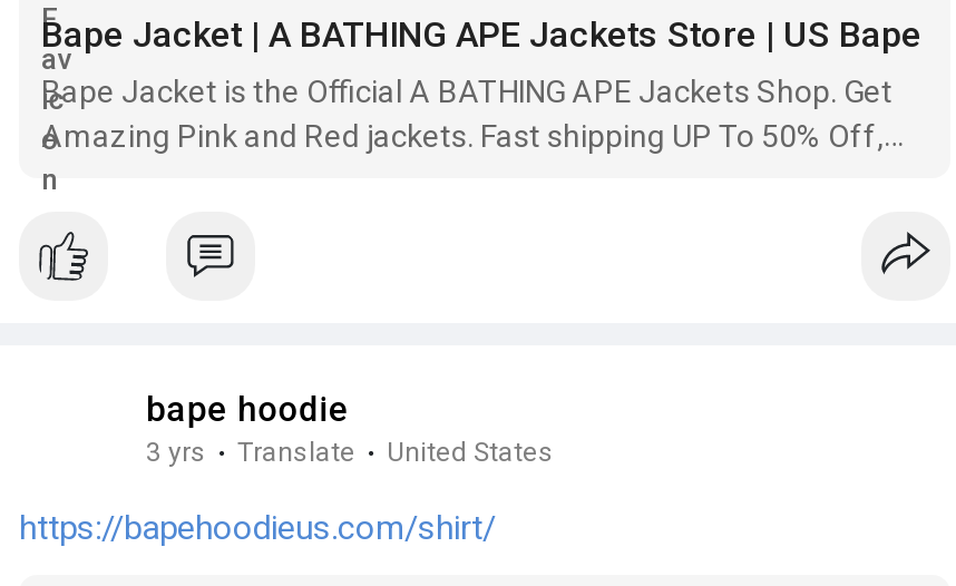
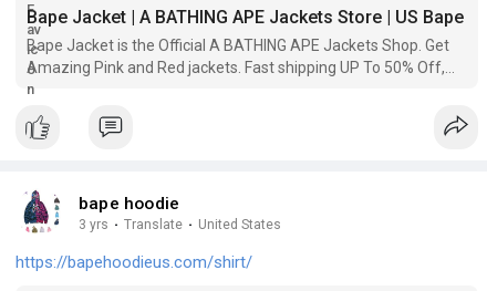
+ [image]
